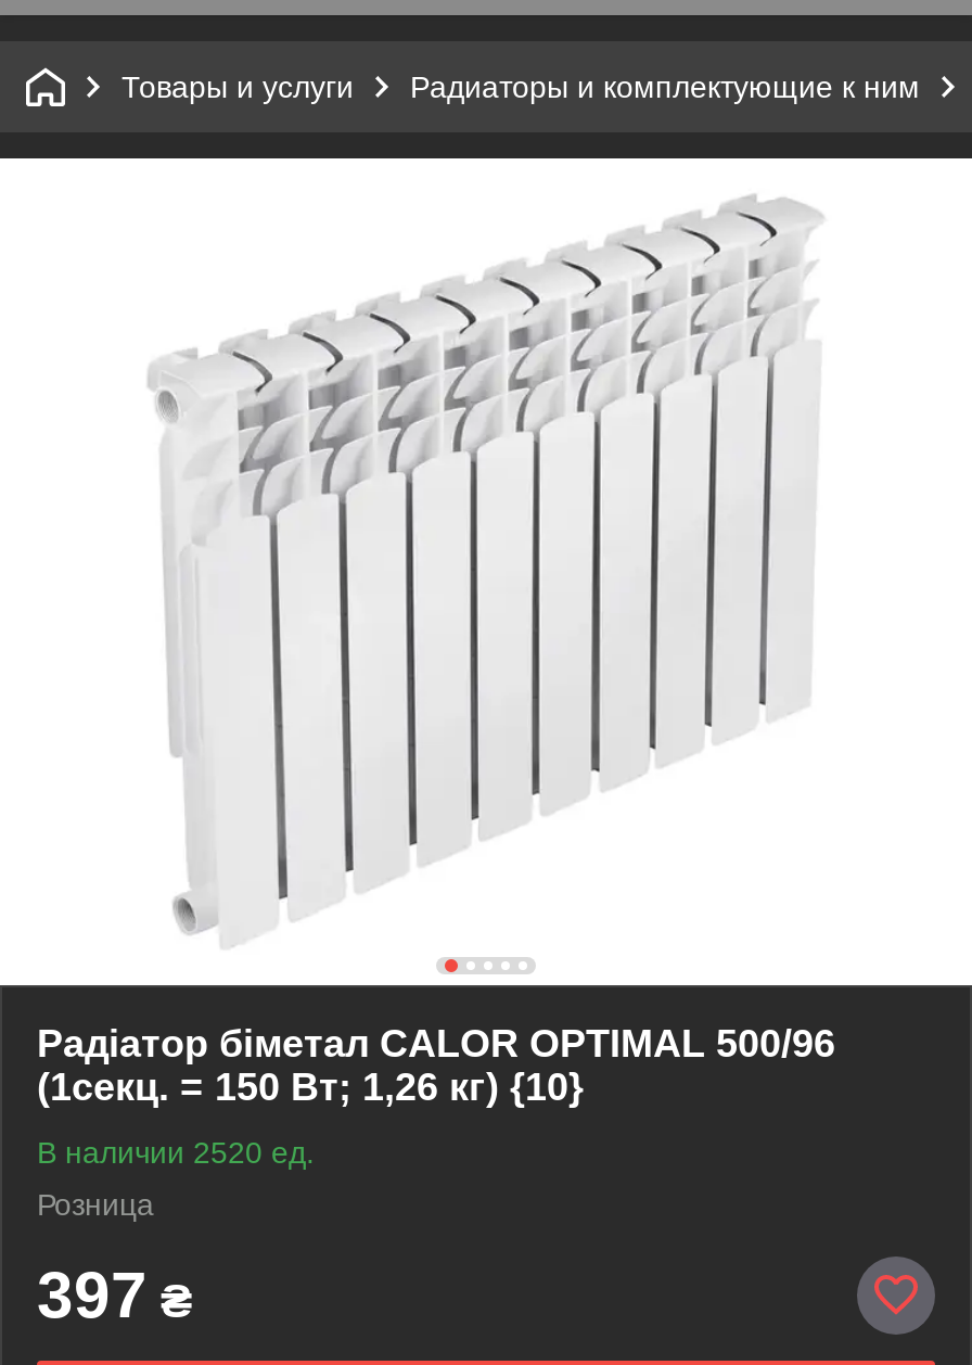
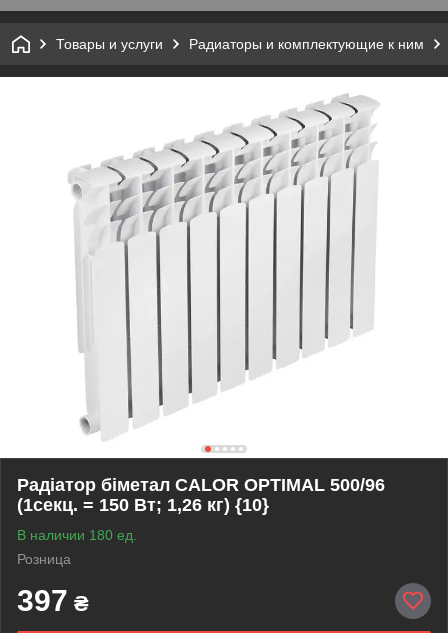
- В наличии 2520 ед.
+ В наличии 180 ед.
